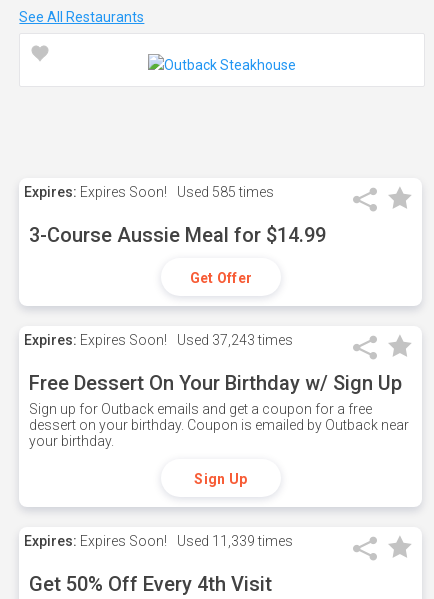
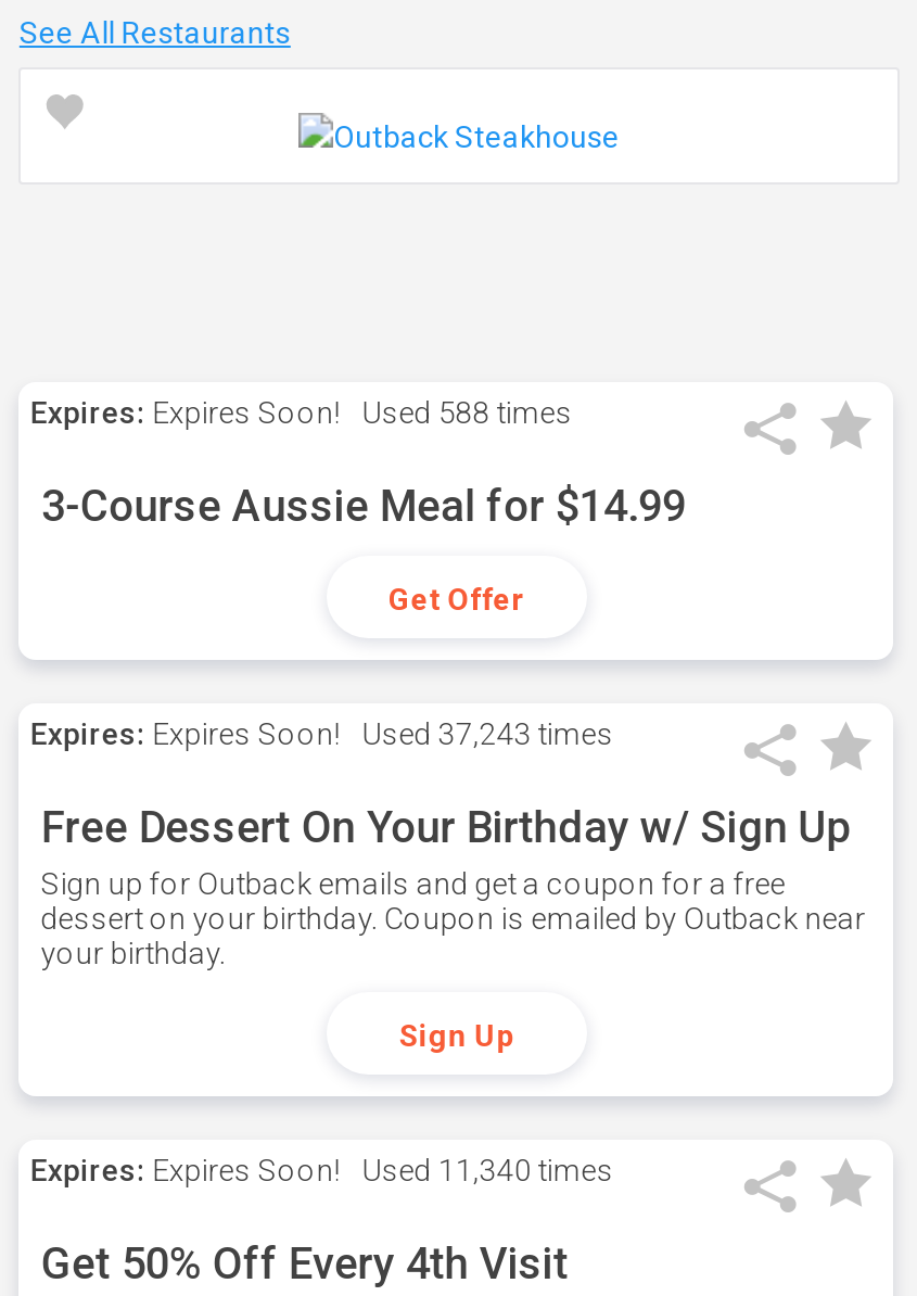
- Expires: Expires Soon! Used 585 times
+ Expires: Expires Soon! Used 588 times

- Expires: Expires Soon! Used 11,339 times
+ Expires: Expires Soon! Used 11,340 times
